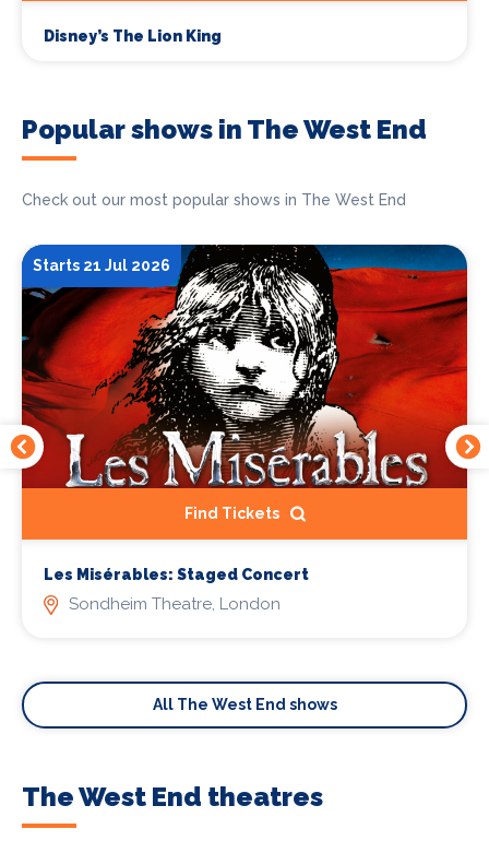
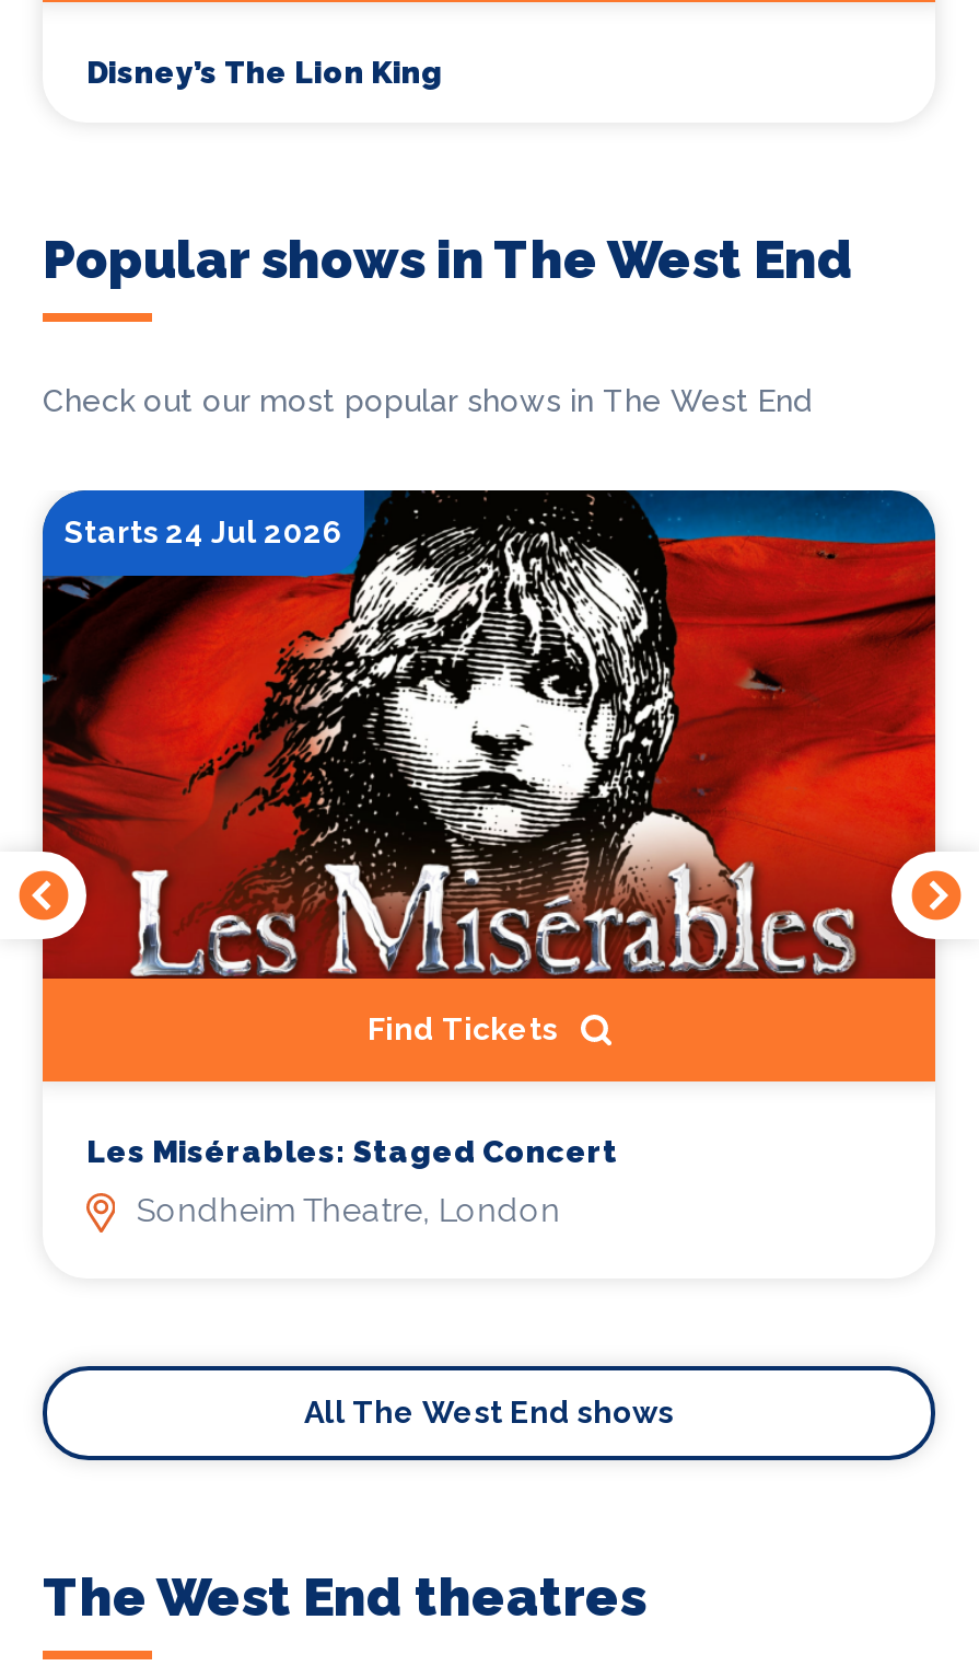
- Starts 21 Jul 2026
+ Starts 24 Jul 2026
